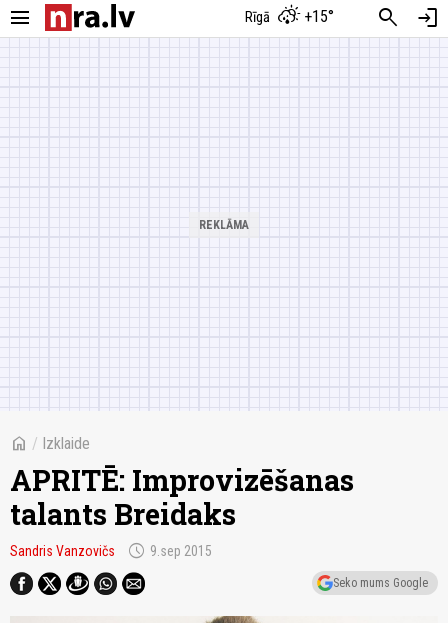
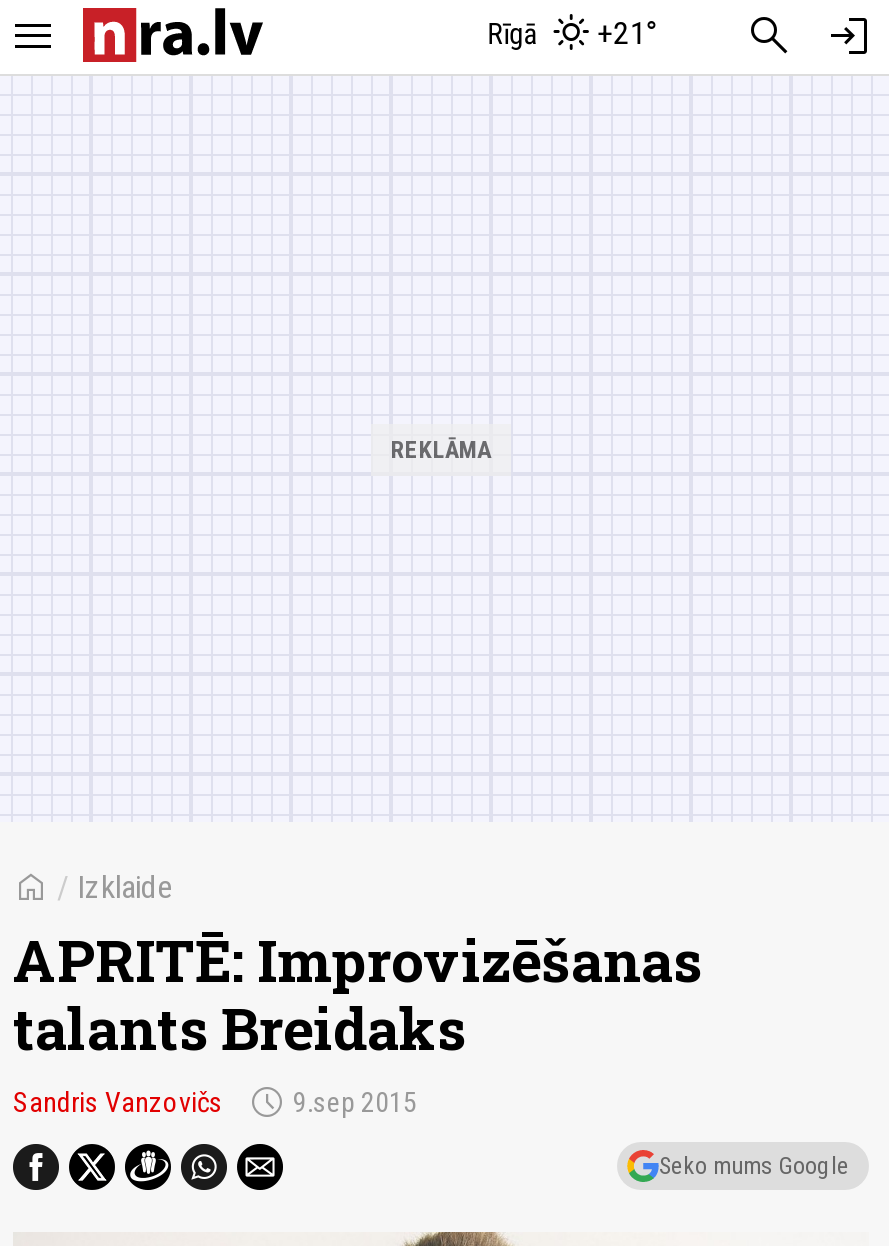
- Rīgā +15°
+ Rīgā +21°
